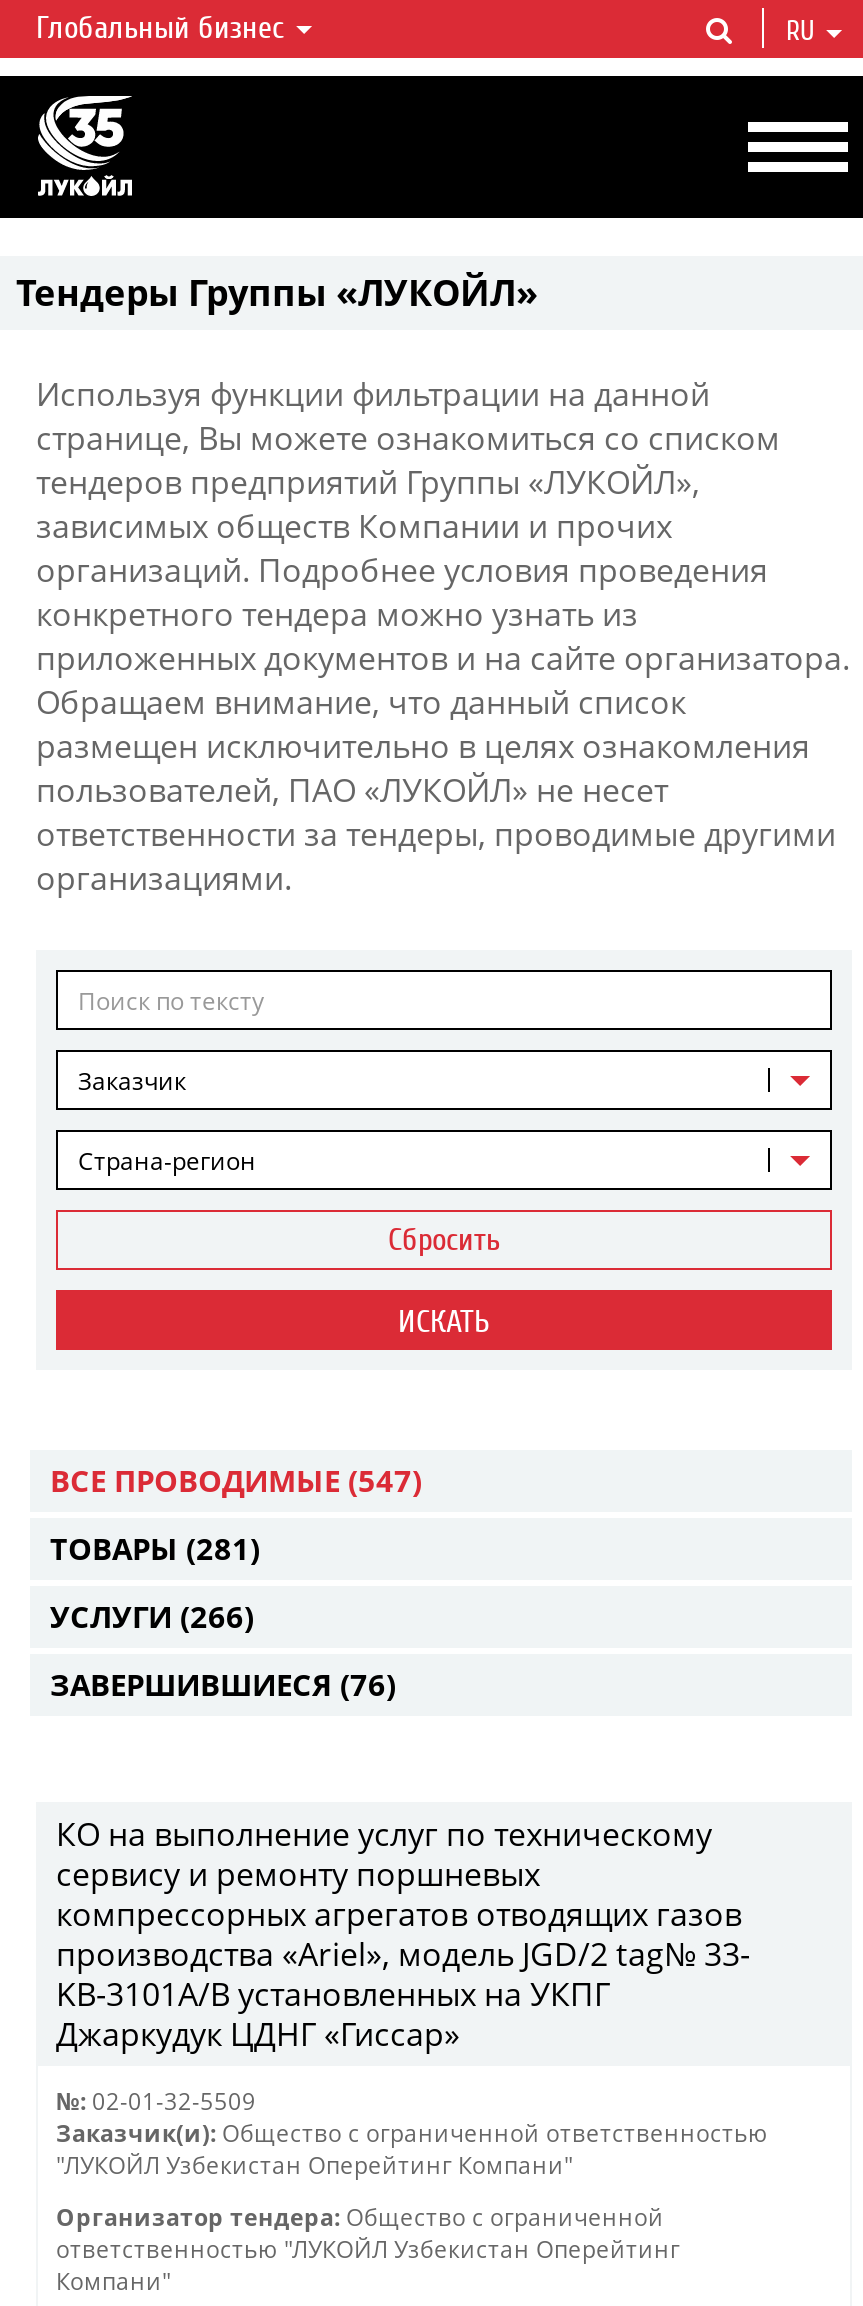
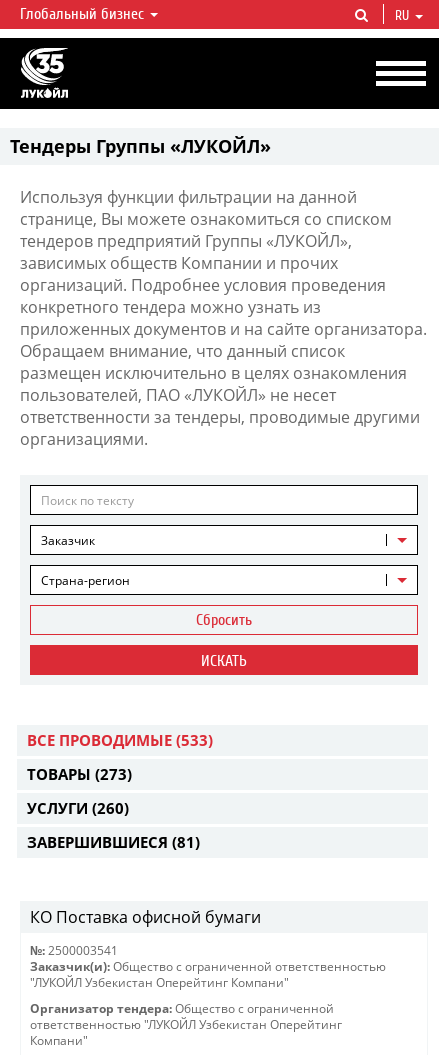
- ВСЕ ПРОВОДИМЫЕ (547)
+ ВСЕ ПРОВОДИМЫЕ (533)

- ТОВАРЫ (281)
+ ТОВАРЫ (273)

- УСЛУГИ (266)
+ УСЛУГИ (260)

- ЗАВЕРШИВШИЕСЯ (76)
+ ЗАВЕРШИВШИЕСЯ (81)

- КО на выполнение услуг по техническому
- сервису и ремонту поршневых
- компрессорных агрегатов отводящих газов
- производства «Ariel», модель JGD/2 tag№ 33-
- KB-3101А/B установленных на УКПГ
- Джаркудук ЦДНГ «Гиссар»
+ КО Поставка офисной бумаги

- №: 02-01-32-5509
+ №: 2500003541
